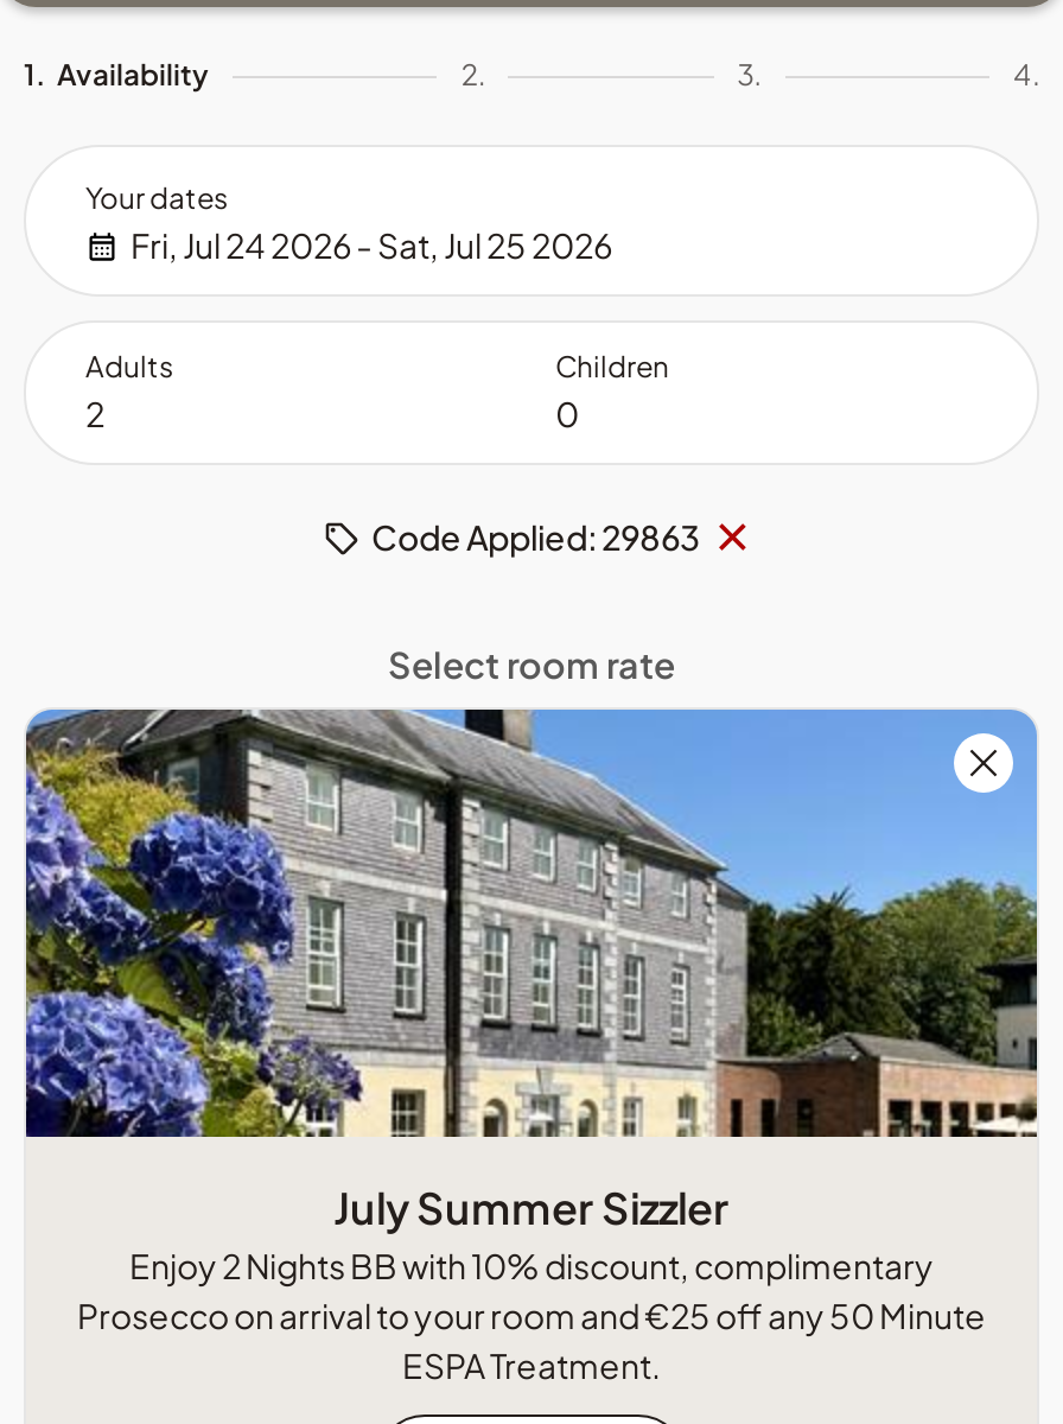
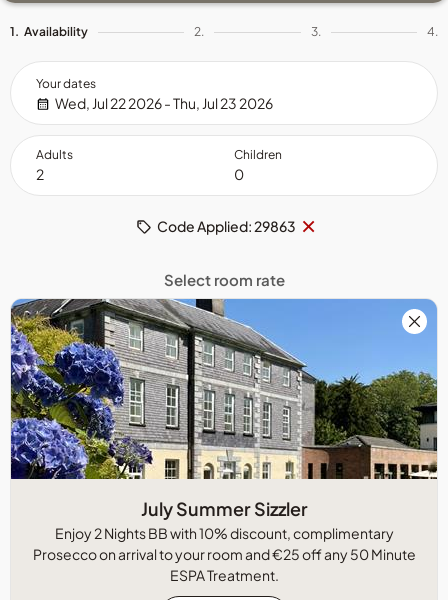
- Fri, Jul 24 2026 - Sat, Jul 25 2026
+ Wed, Jul 22 2026 - Thu, Jul 23 2026
